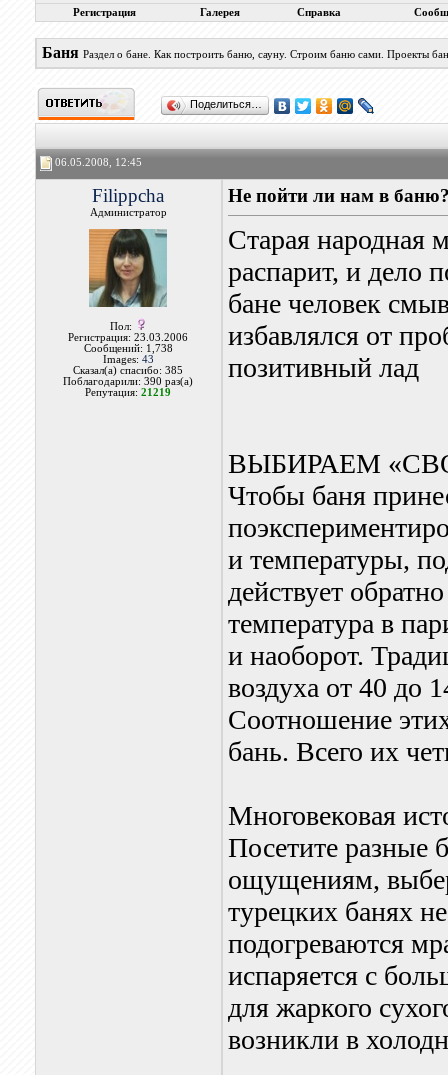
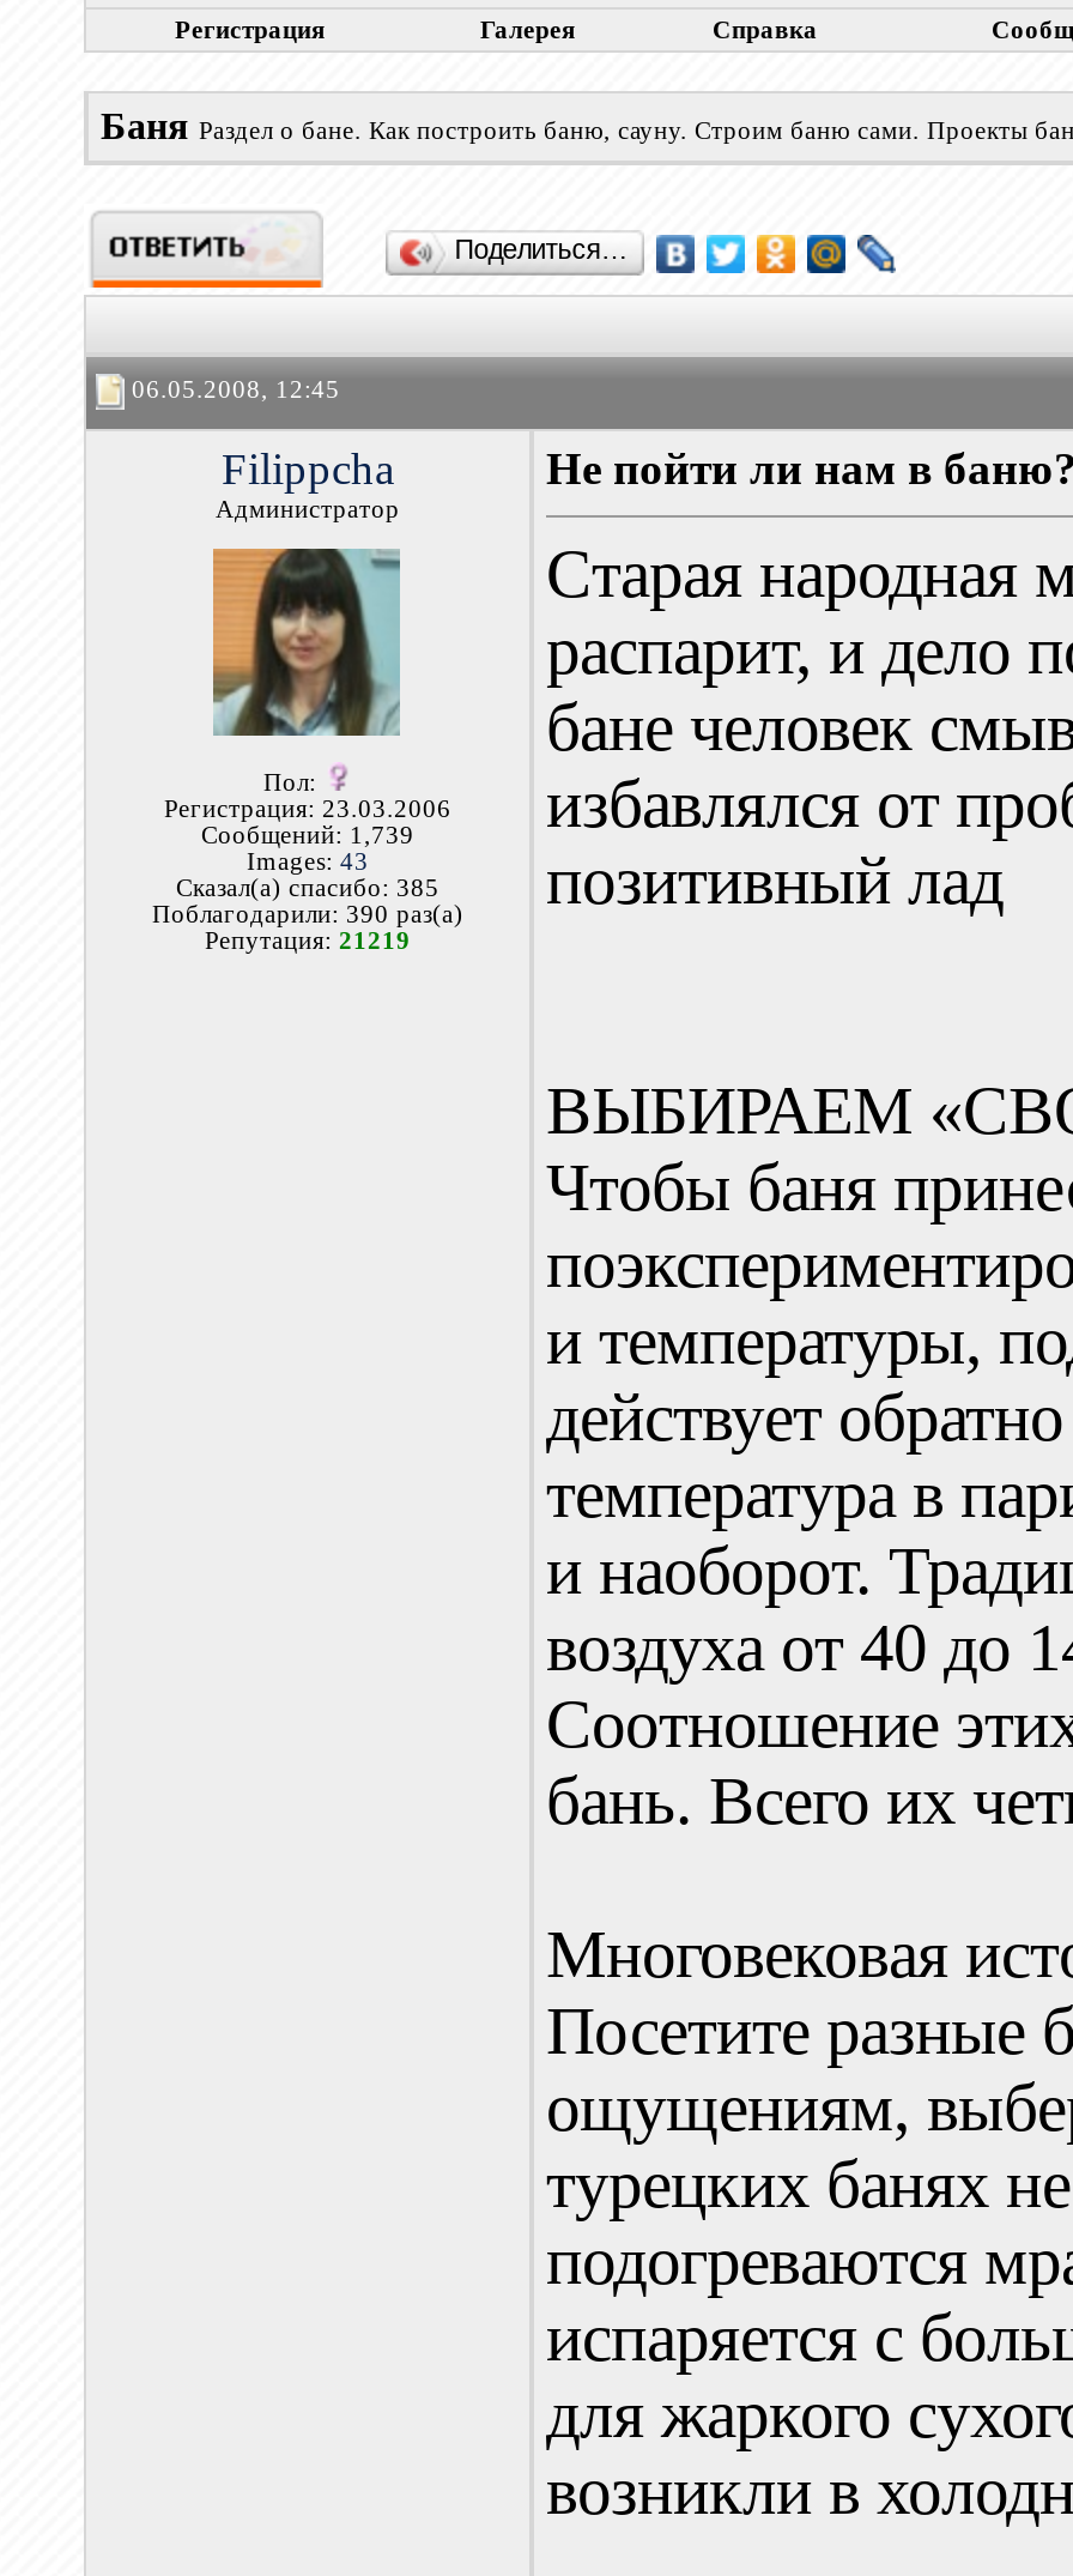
- Сообщений: 1,738
+ Сообщений: 1,739
